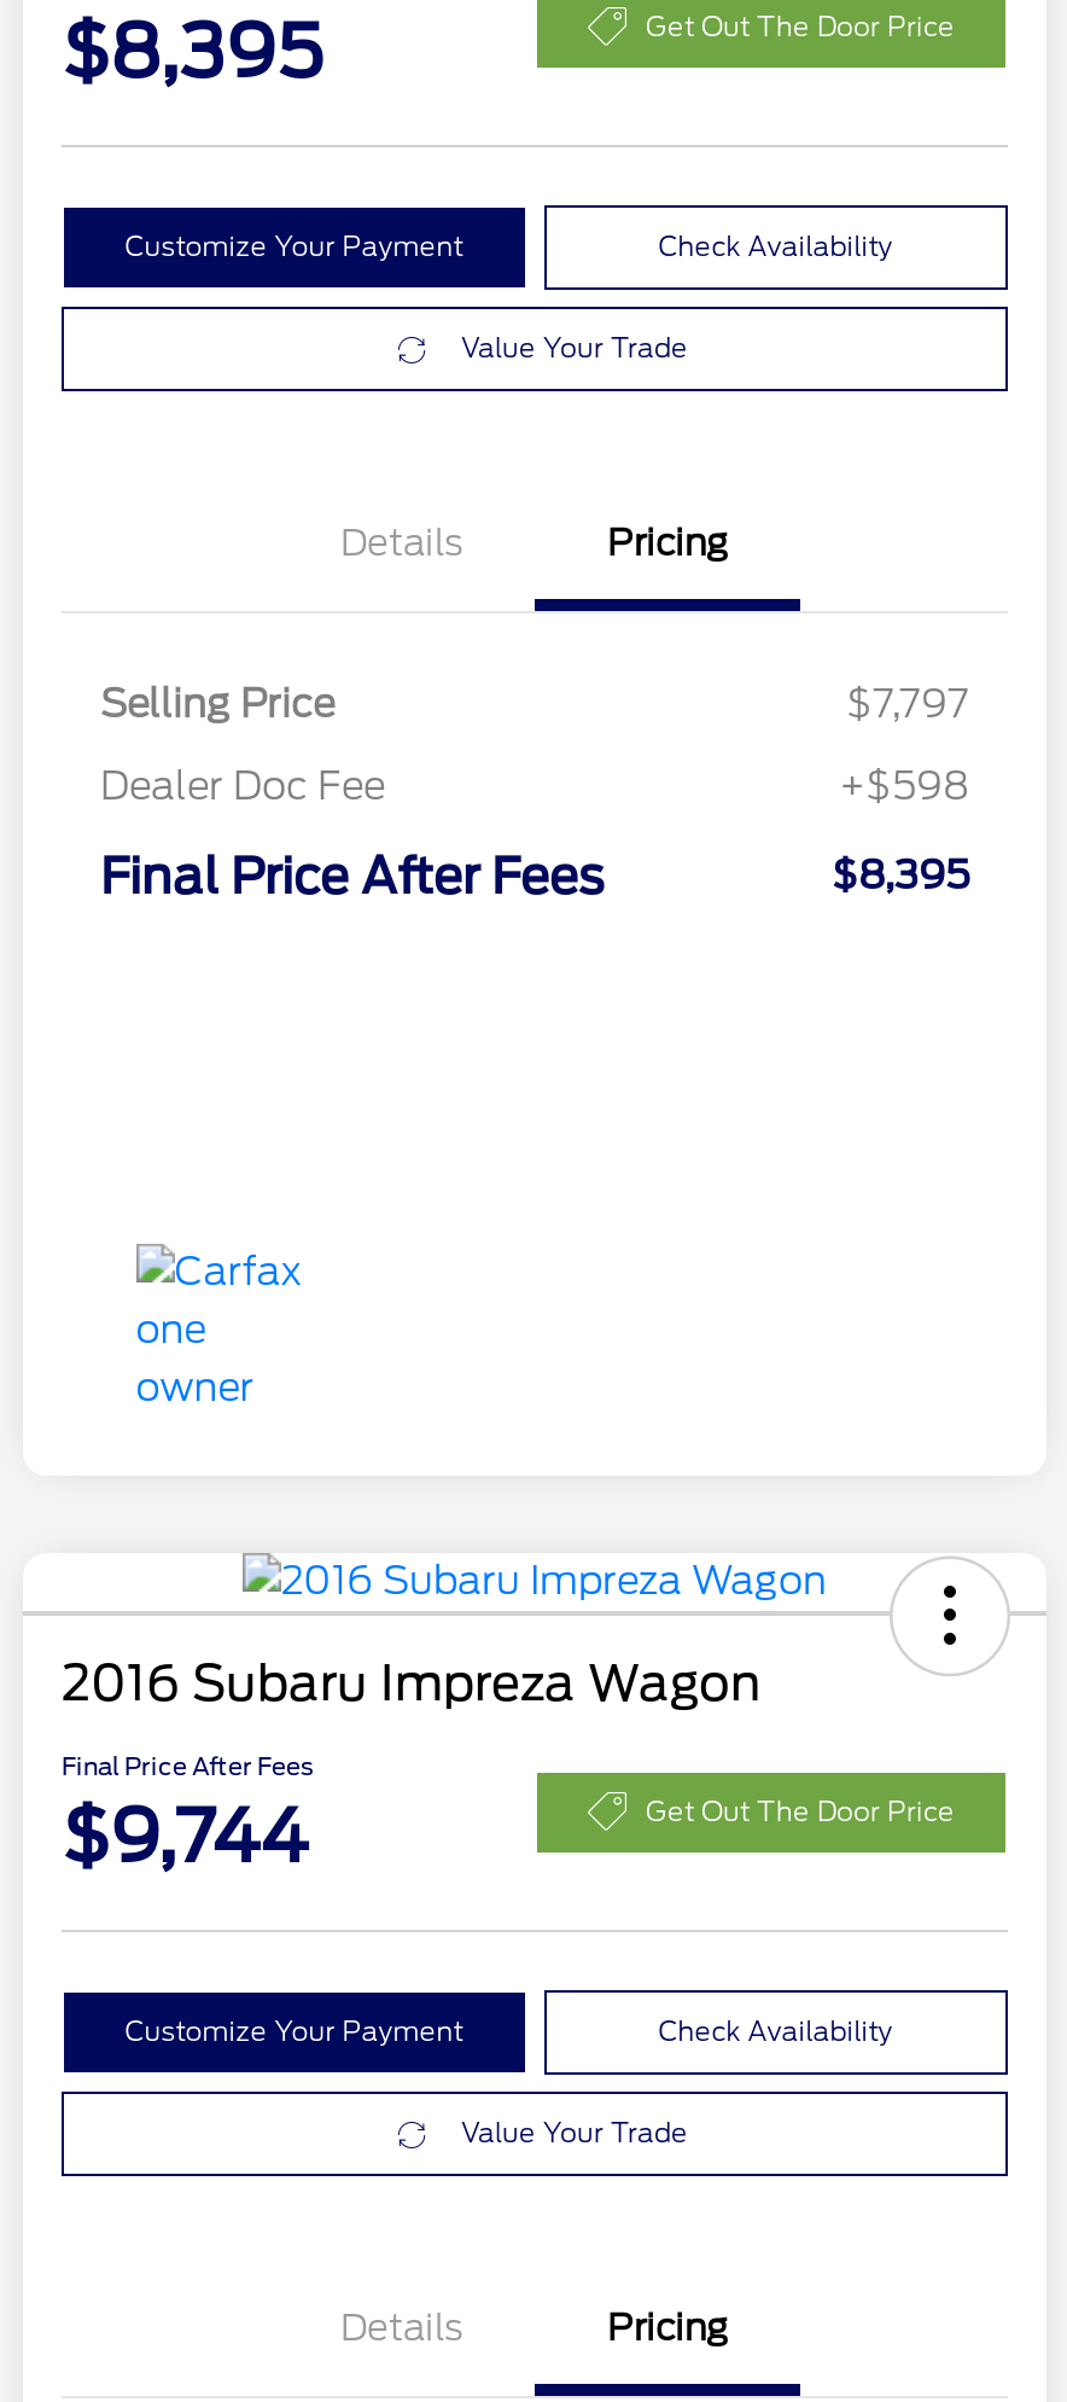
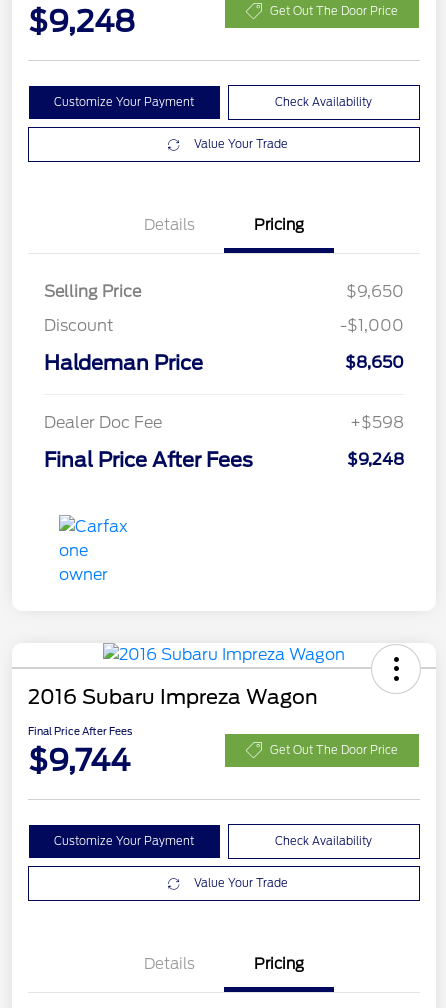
- $8,395
+ $9,248

- $7,797
+ $9,650
+ Discount
+ -$1,000
+ Haldeman Price
+ $8,650

moved down: Dealer Doc Fee | +$598 | Final Price After Fees

- $8,395
+ $9,248
